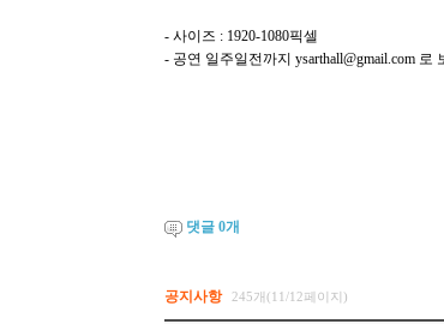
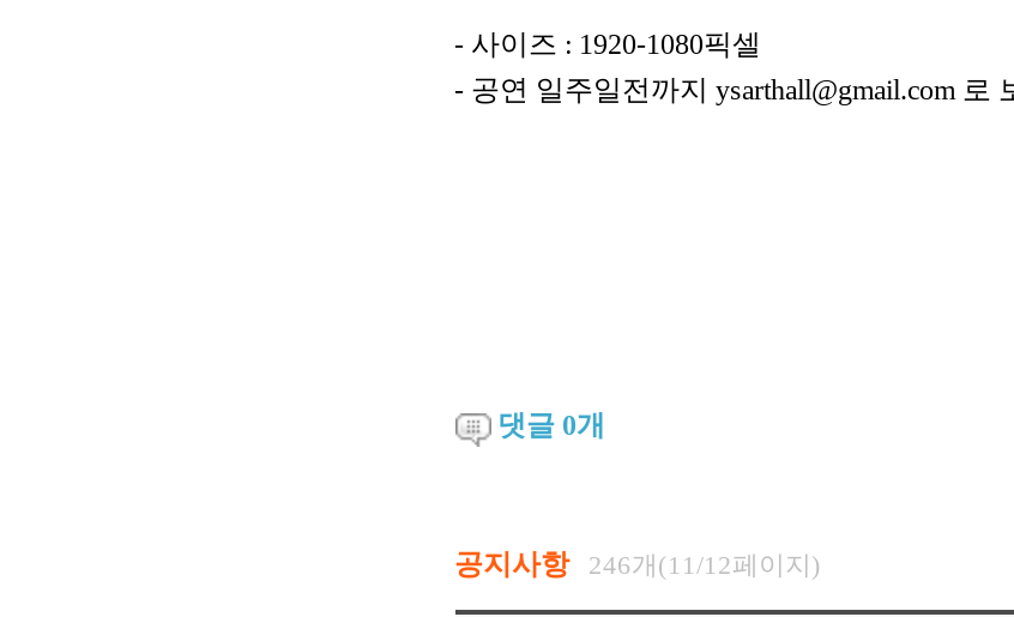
- 공지사항 245개(11/12페이지)
+ 공지사항 246개(11/12페이지)
